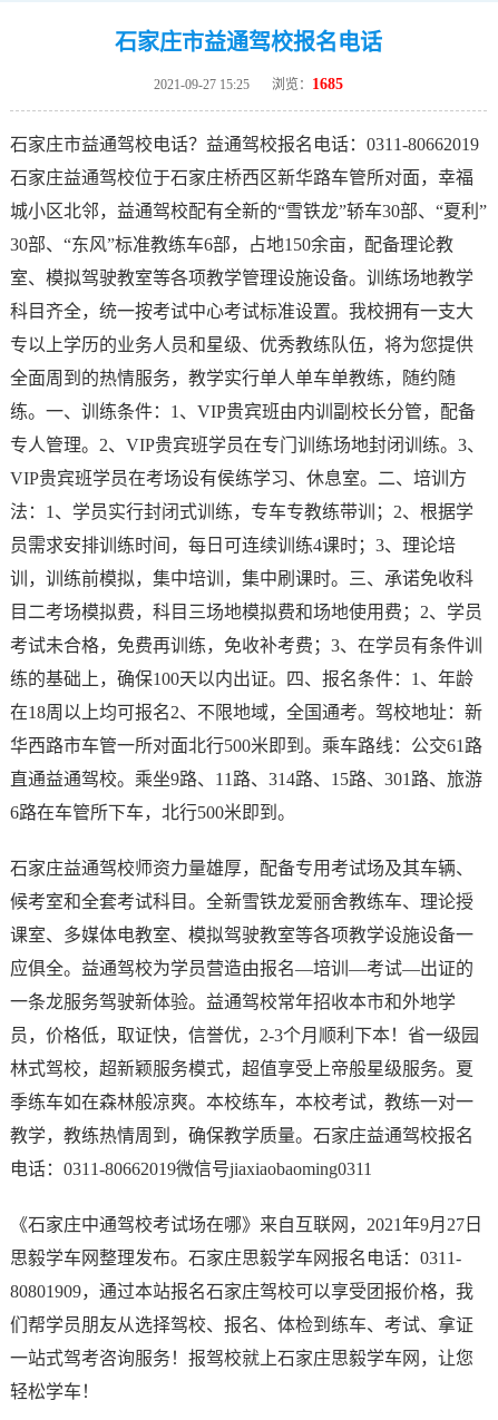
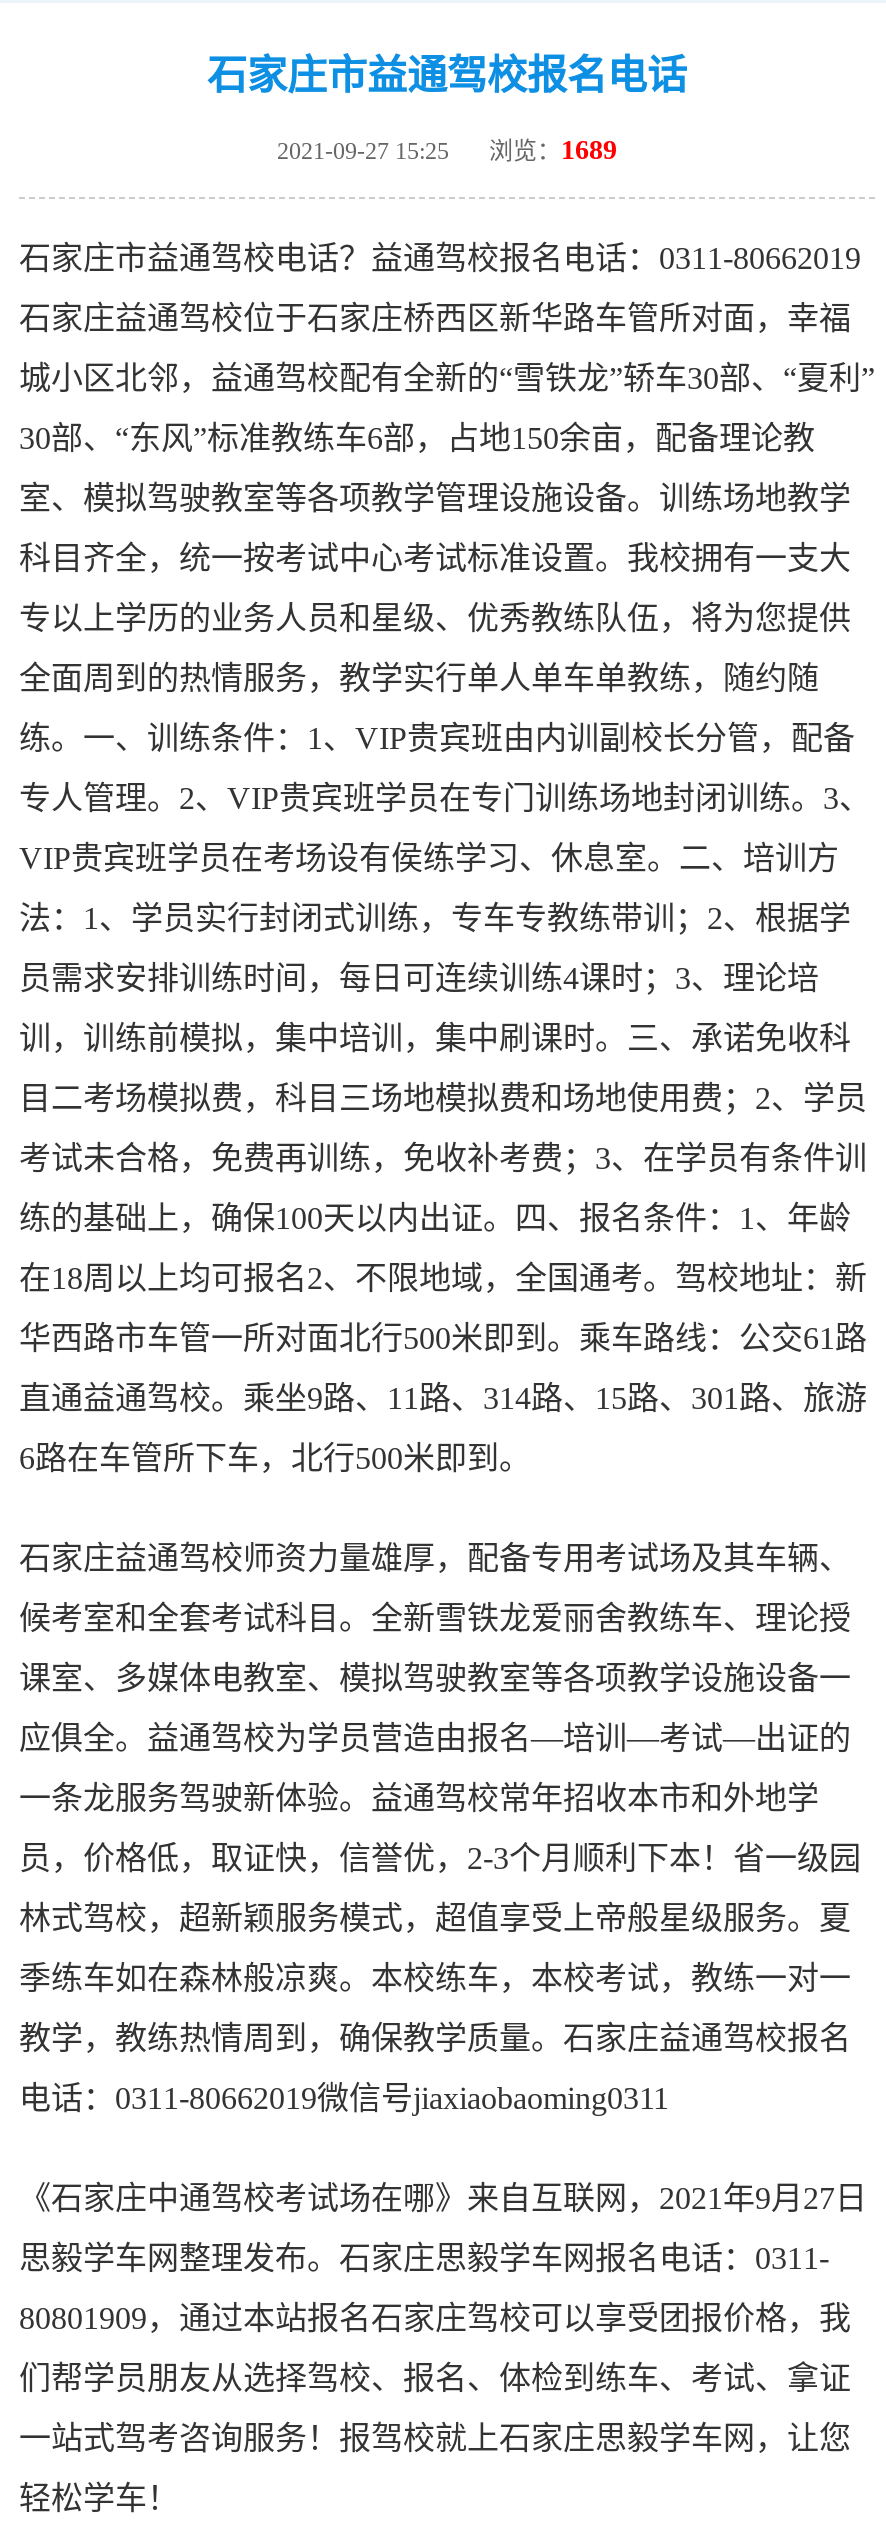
- 2021-09-27 15:25 浏览：1685
+ 2021-09-27 15:25 浏览：1689
